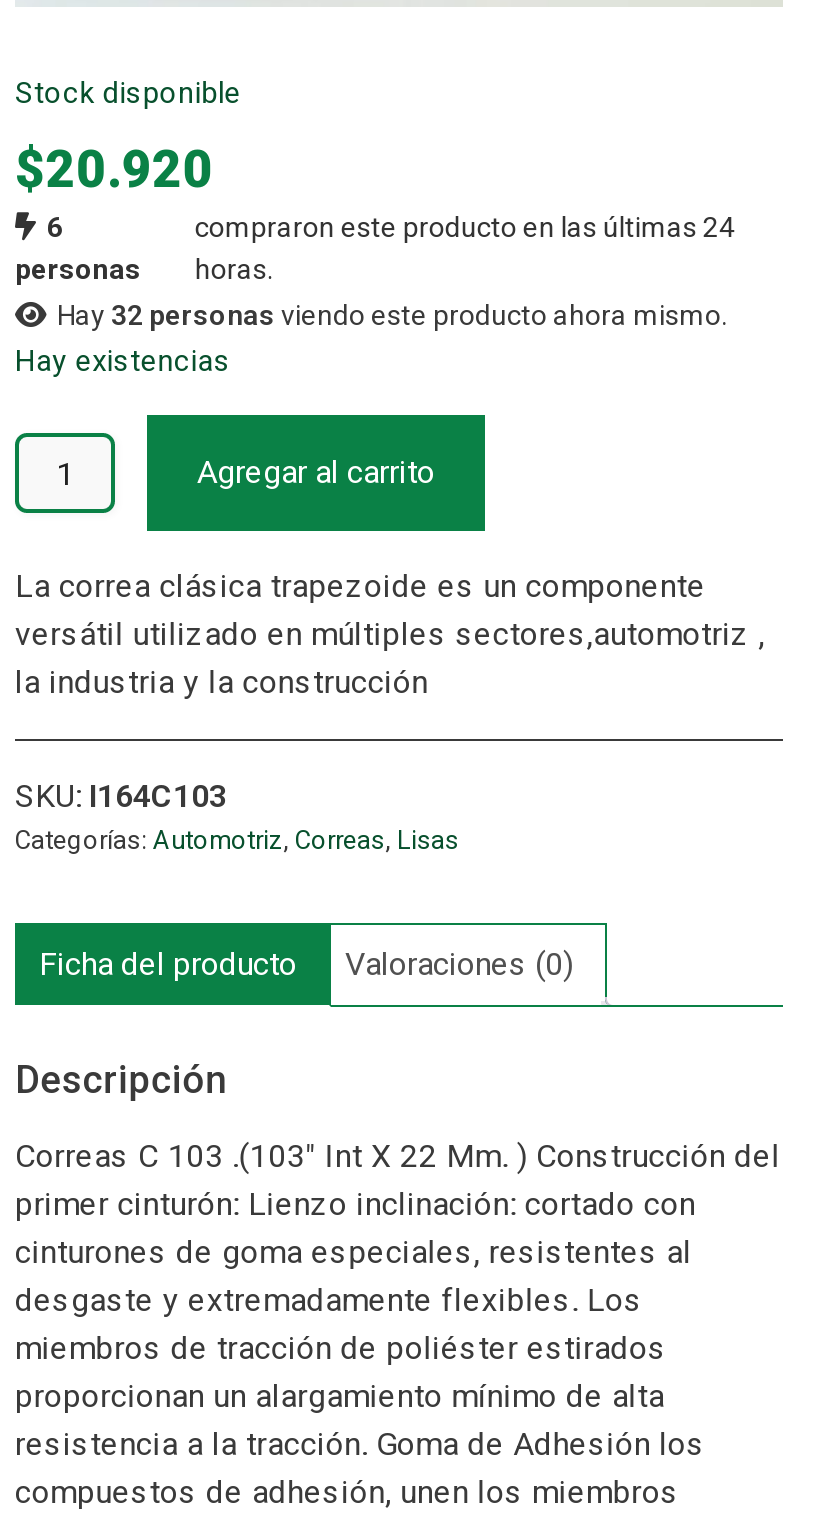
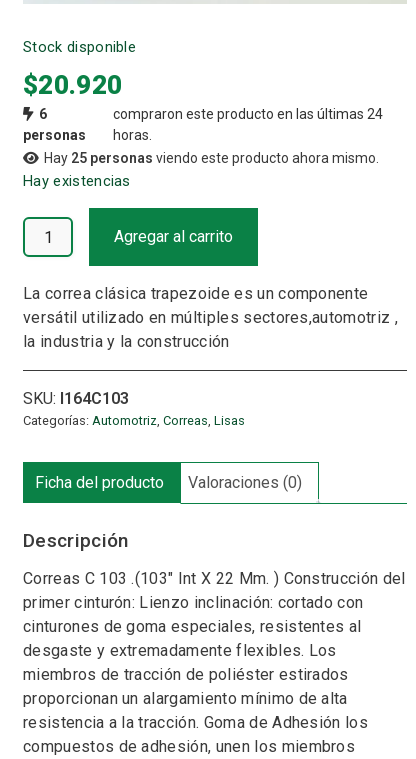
- Hay 32 personas viendo este producto ahora mismo.
+ Hay 25 personas viendo este producto ahora mismo.
